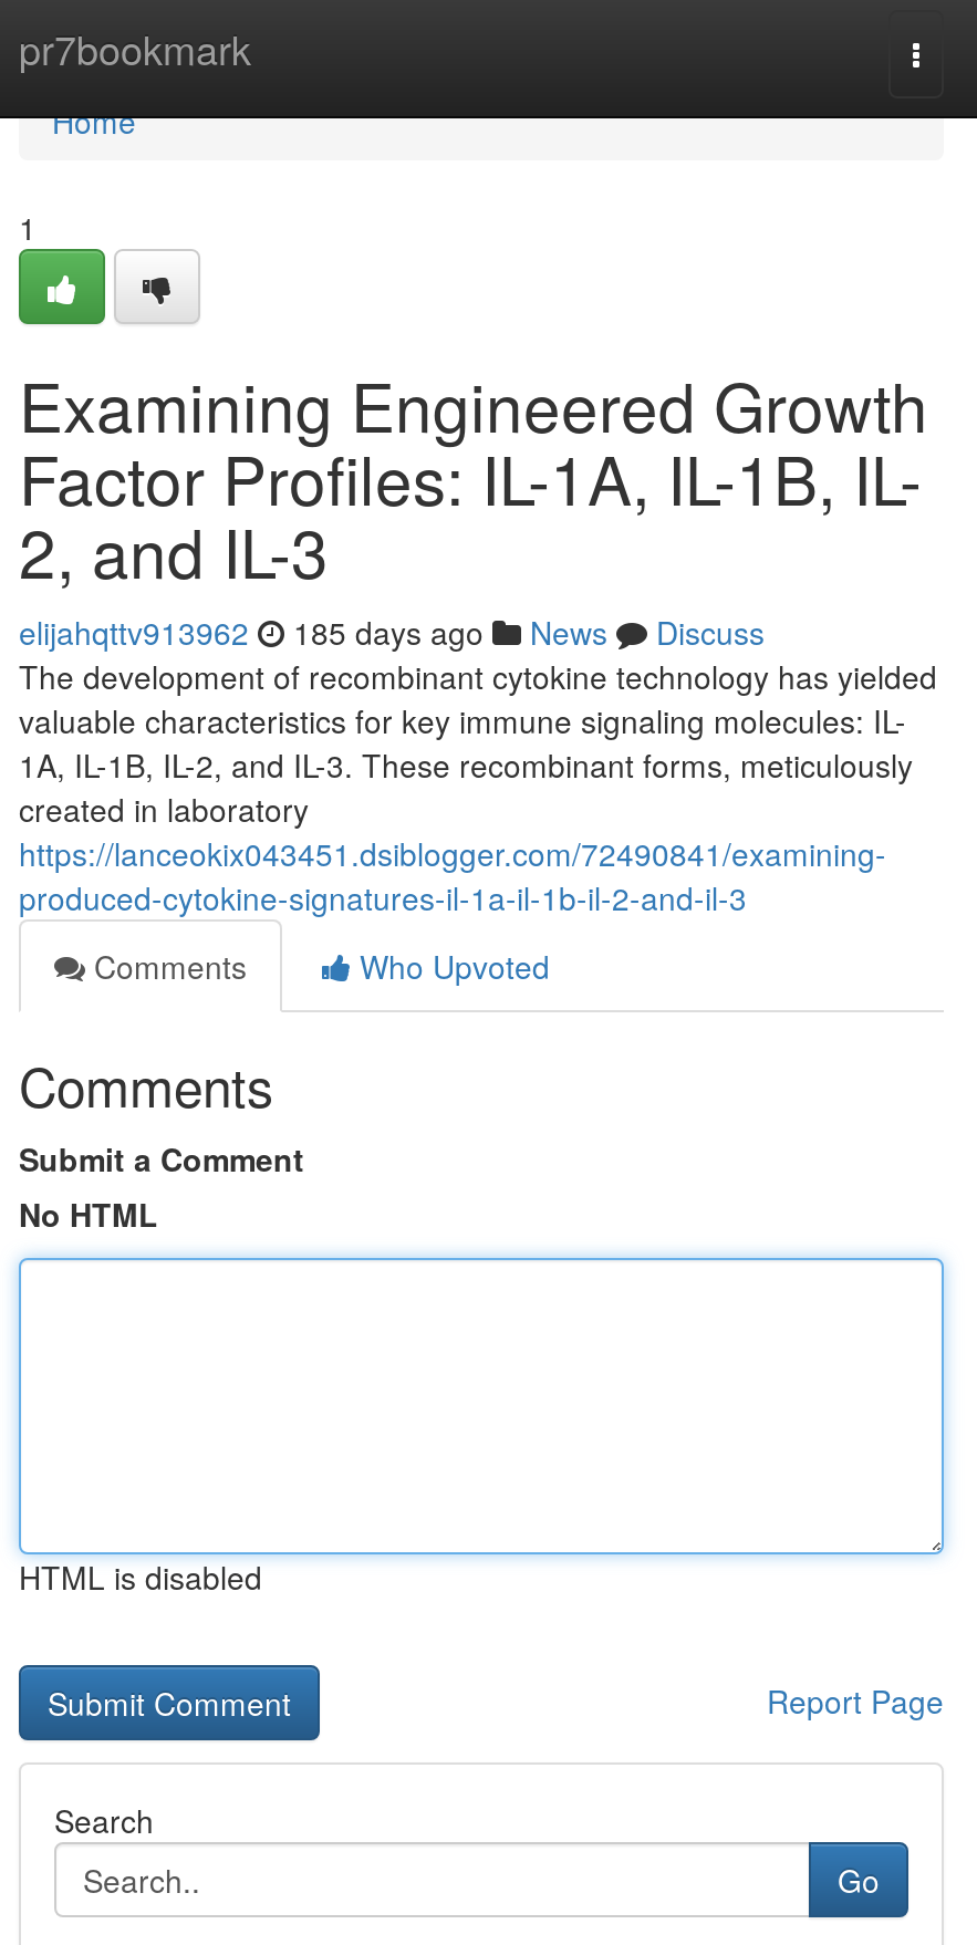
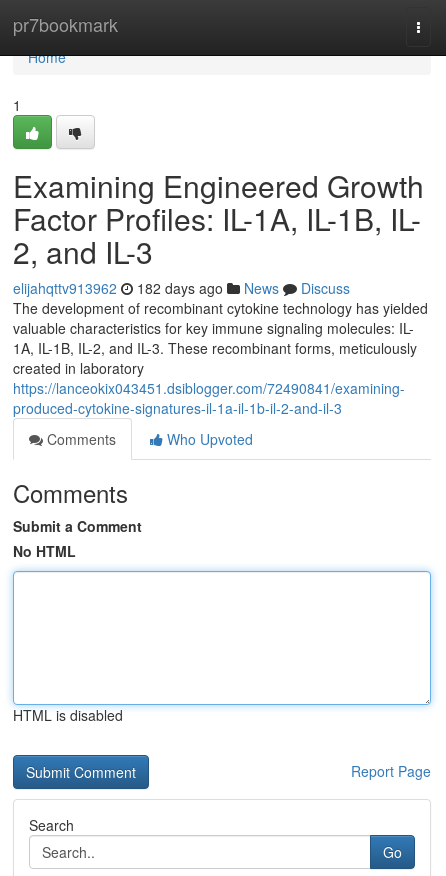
- elijahqttv913962 185 days ago News Discuss
+ elijahqttv913962 182 days ago News Discuss
